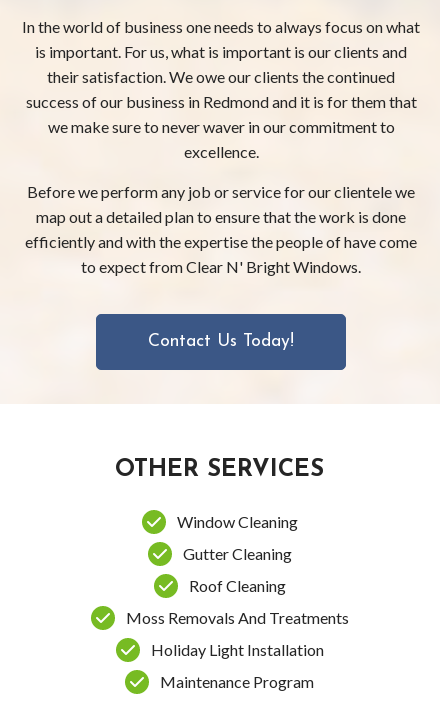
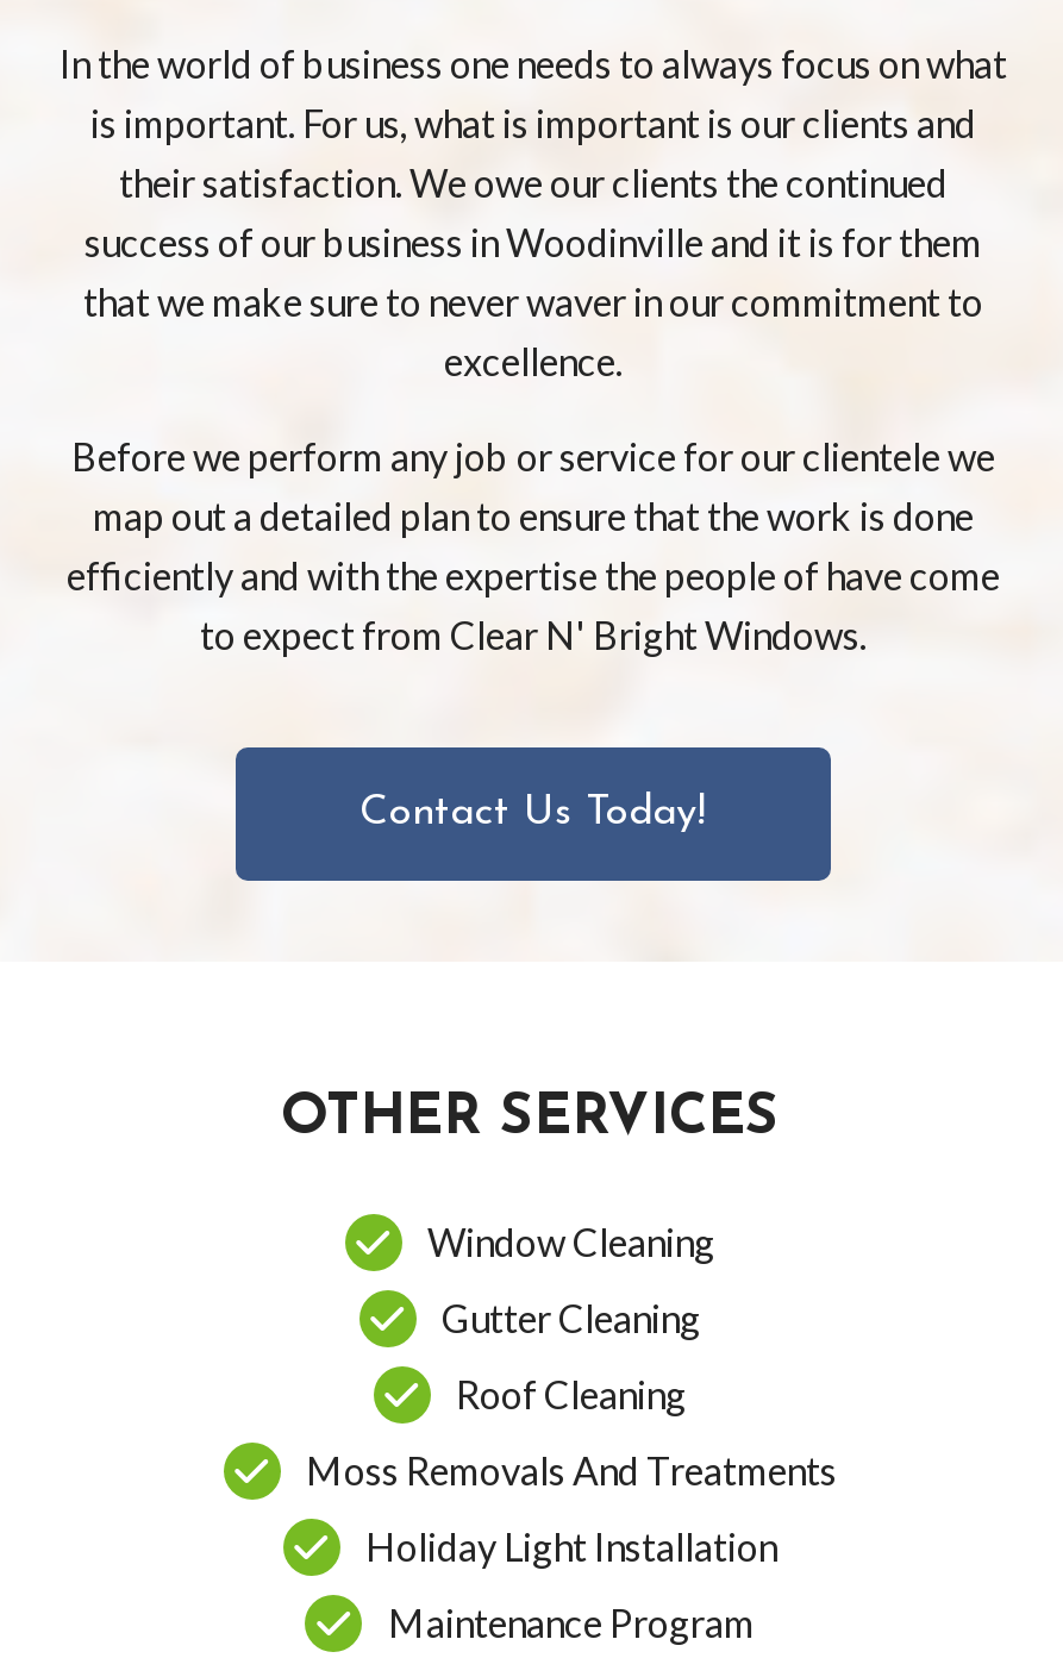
- success of our business in Redmond and it is for them that
- we make sure to never waver in our commitment to
+ success of our business in Woodinville and it is for them
+ that we make sure to never waver in our commitment to
